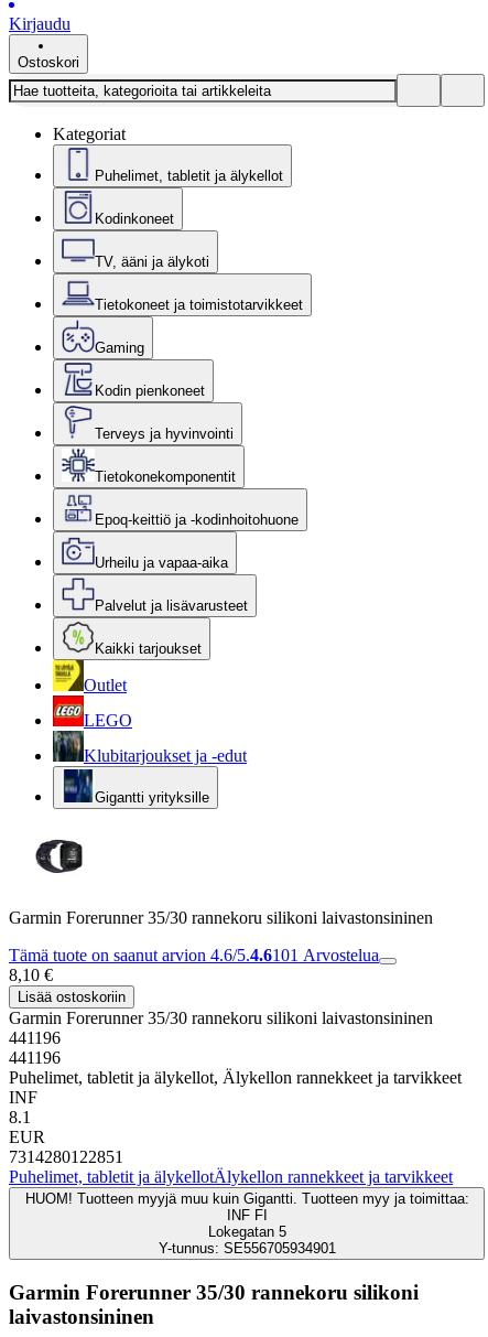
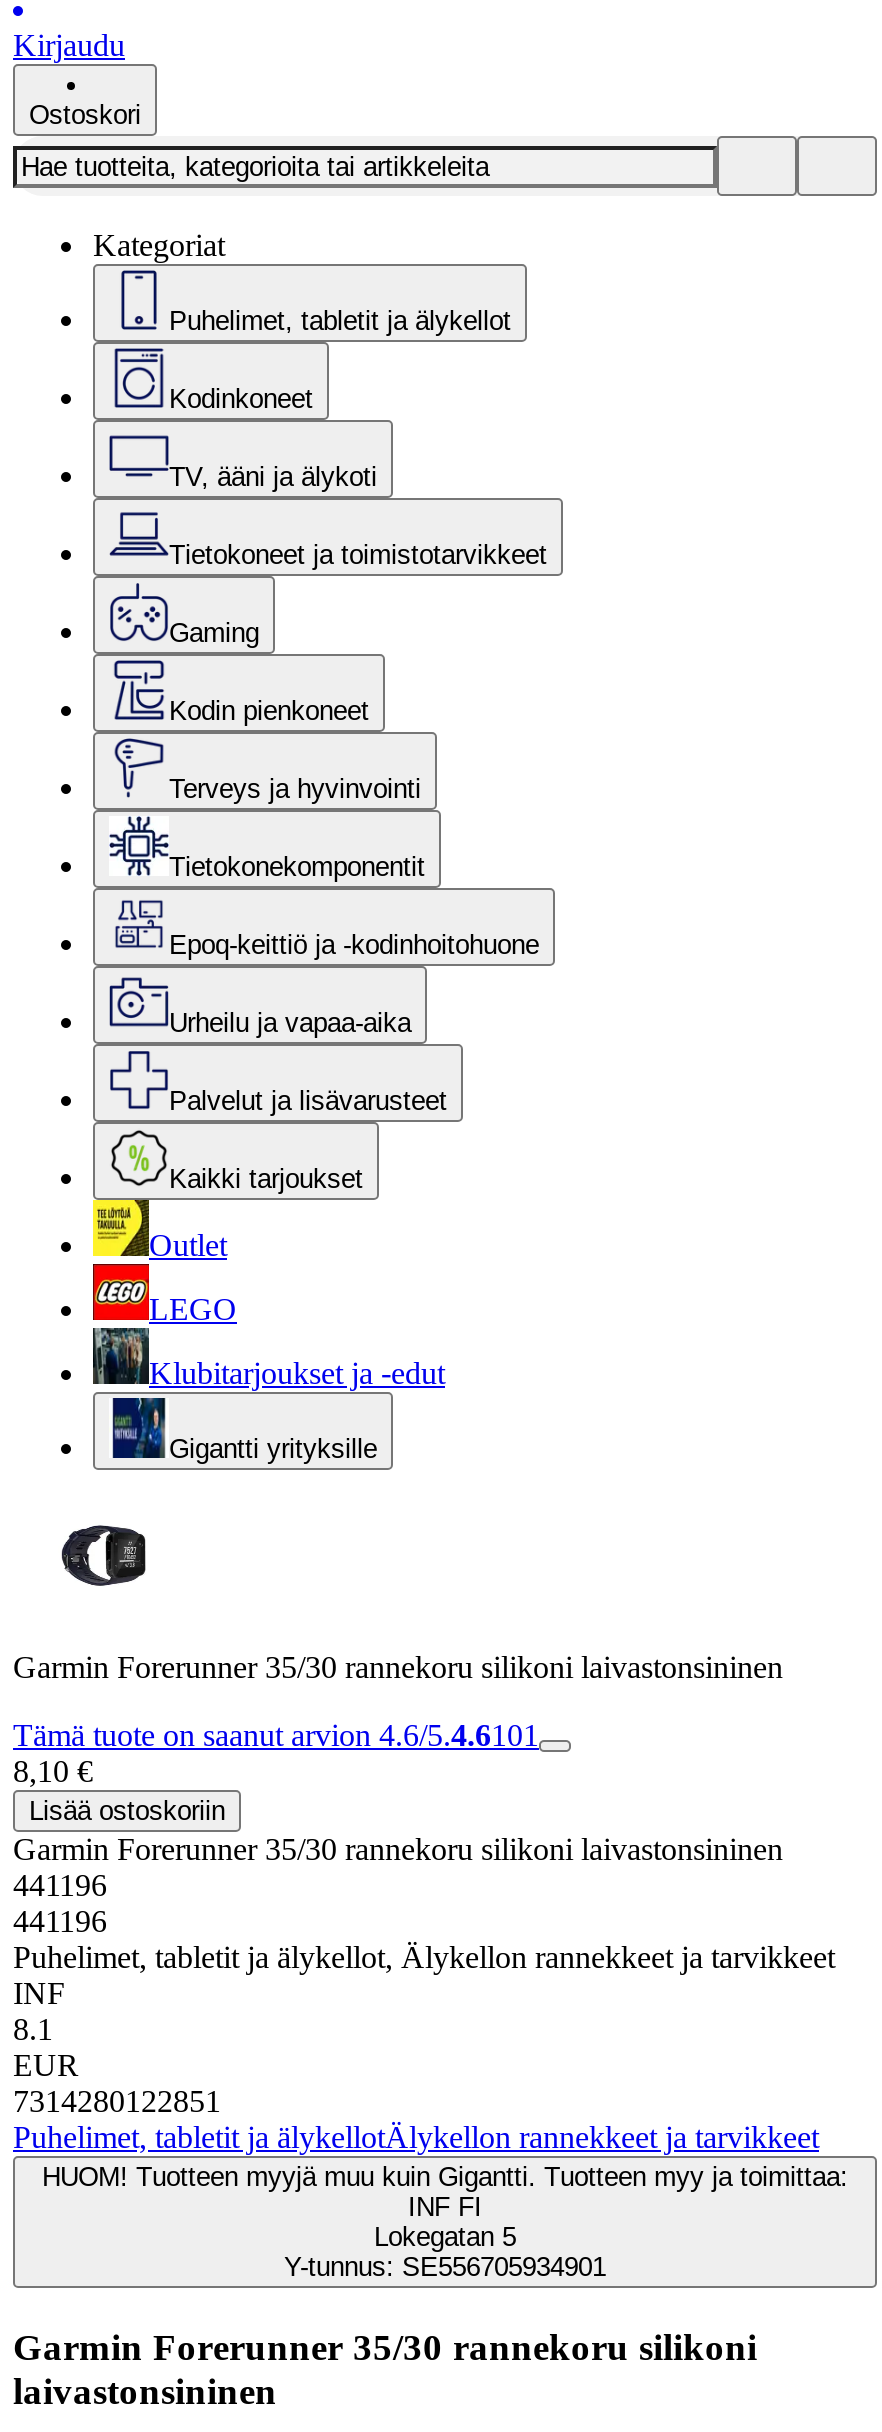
- Tämä tuote on saanut arvion 4.6/5.4.6101 Arvostelua
+ Tämä tuote on saanut arvion 4.6/5.4.6101
